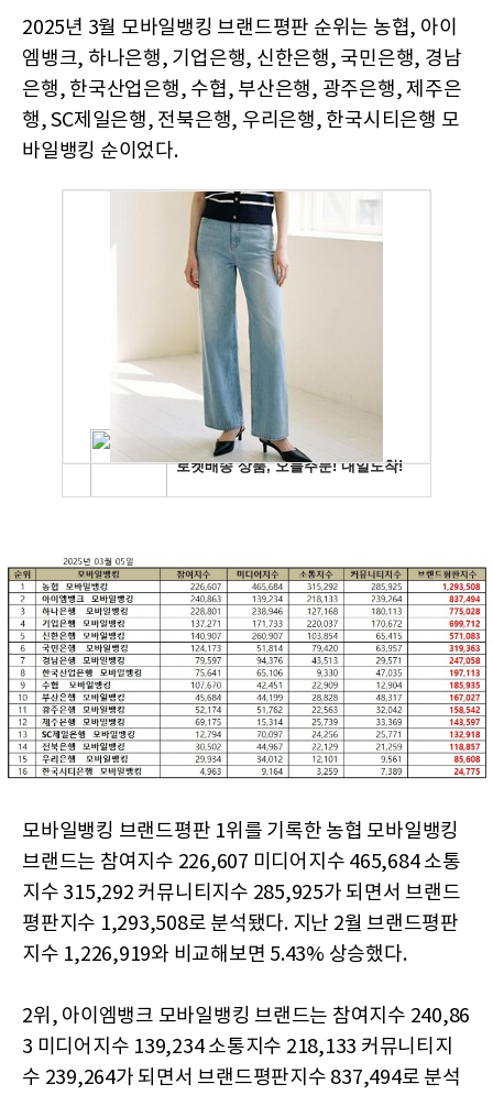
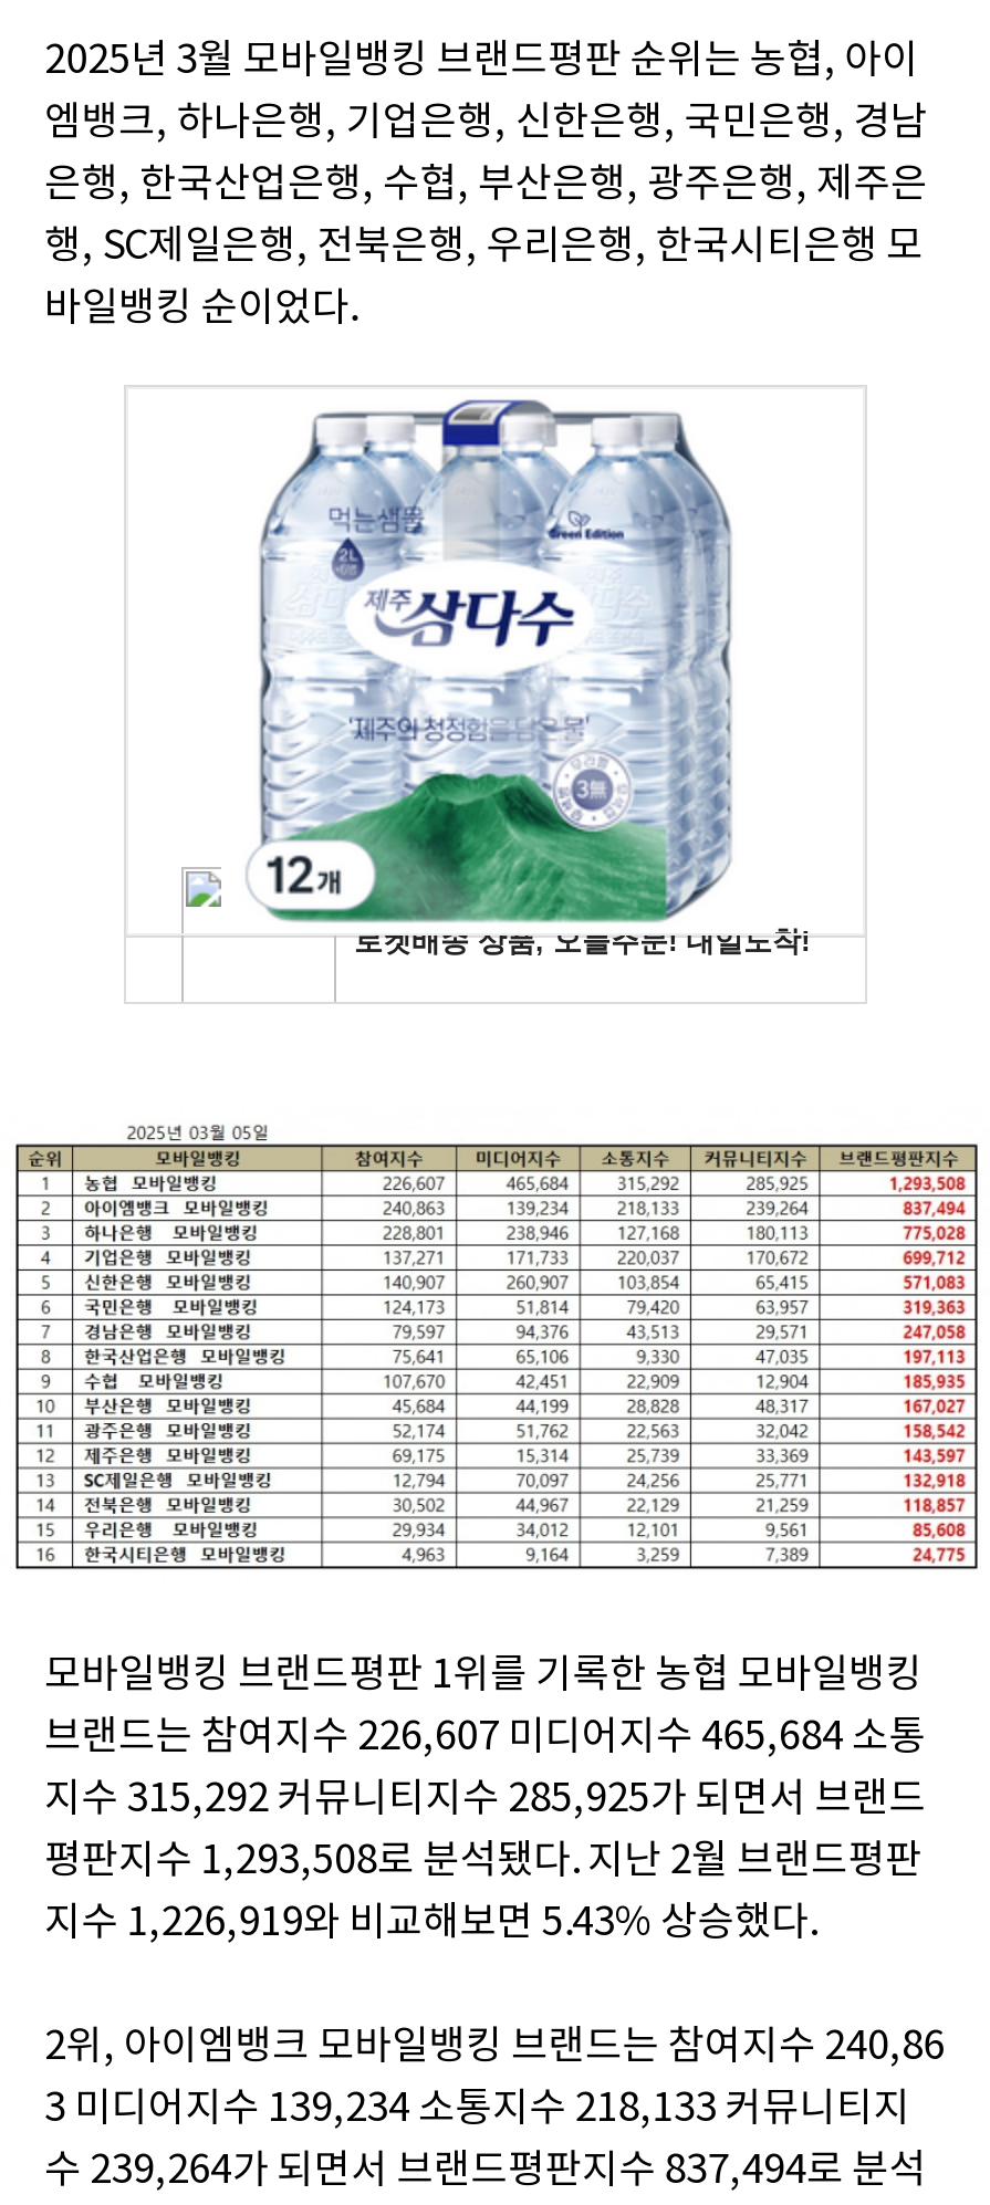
- [image]
+ [image]
